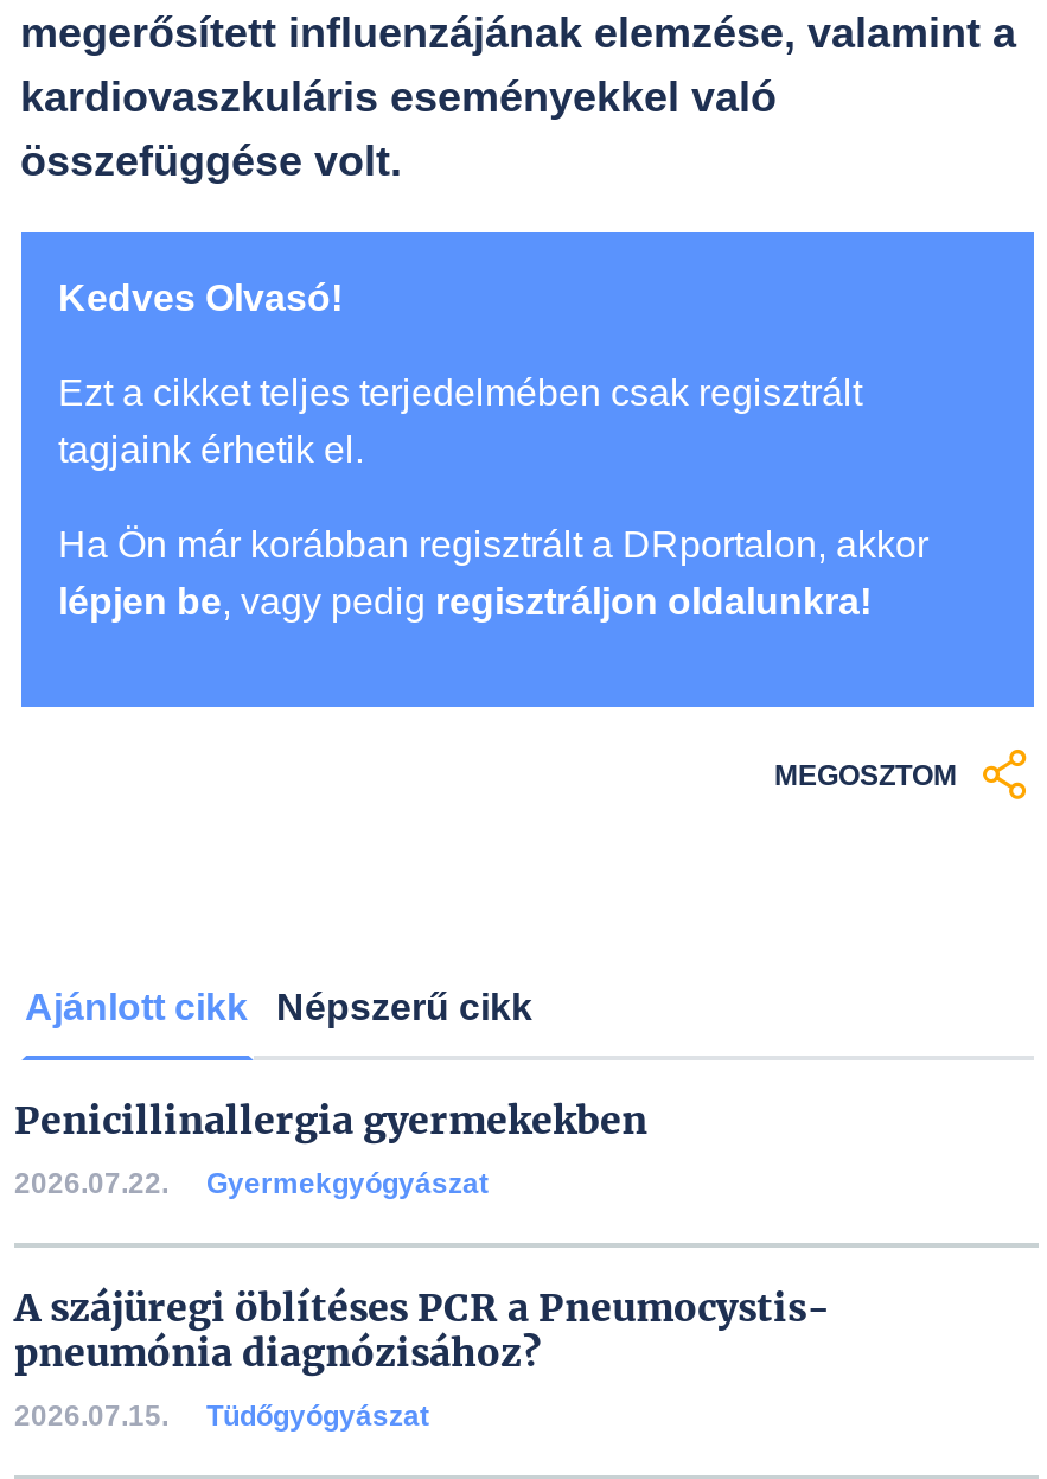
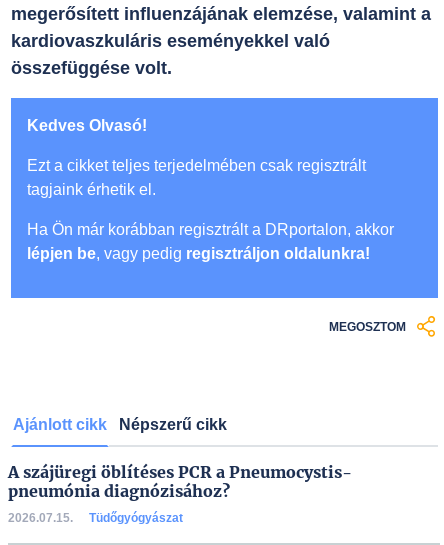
- Penicillinallergia gyermekekben
- 2026.07.22.
- Gyermekgyógyászat
